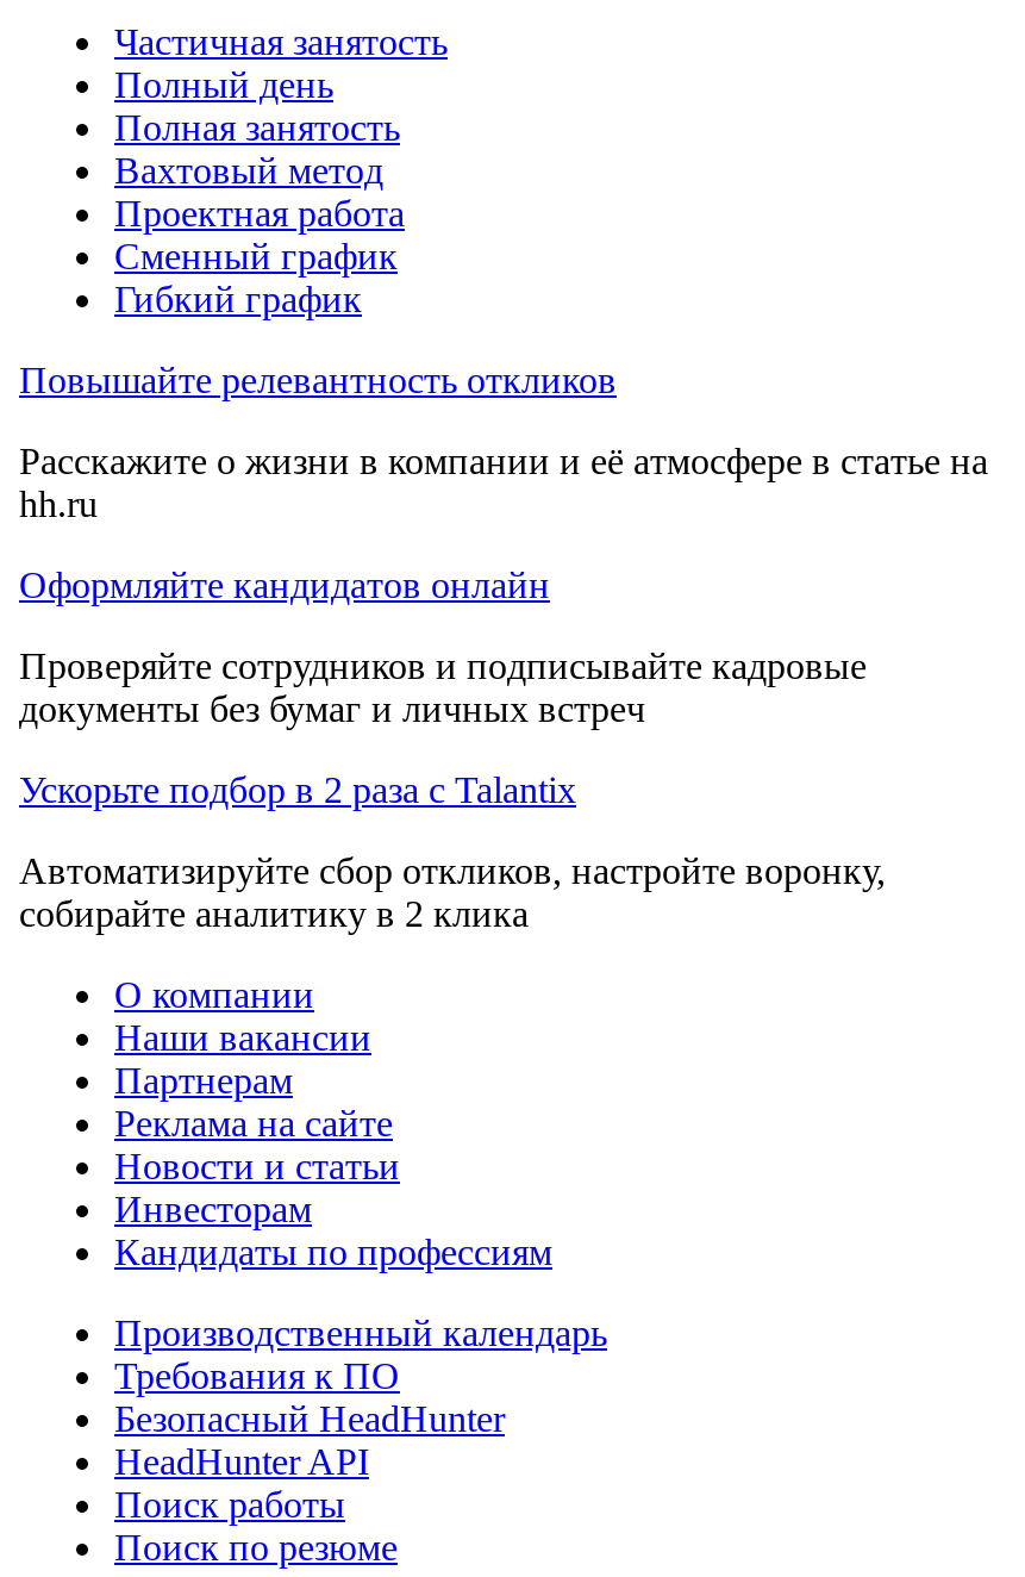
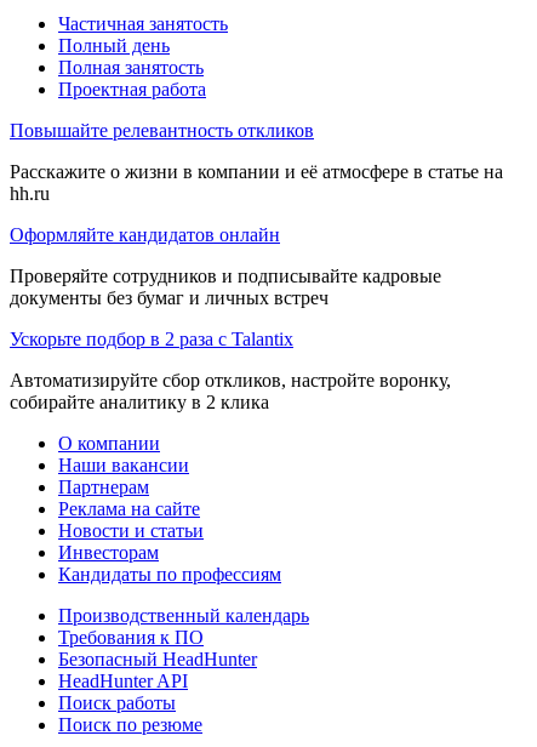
- Вахтовый метод

- Сменный график
- Гибкий график
